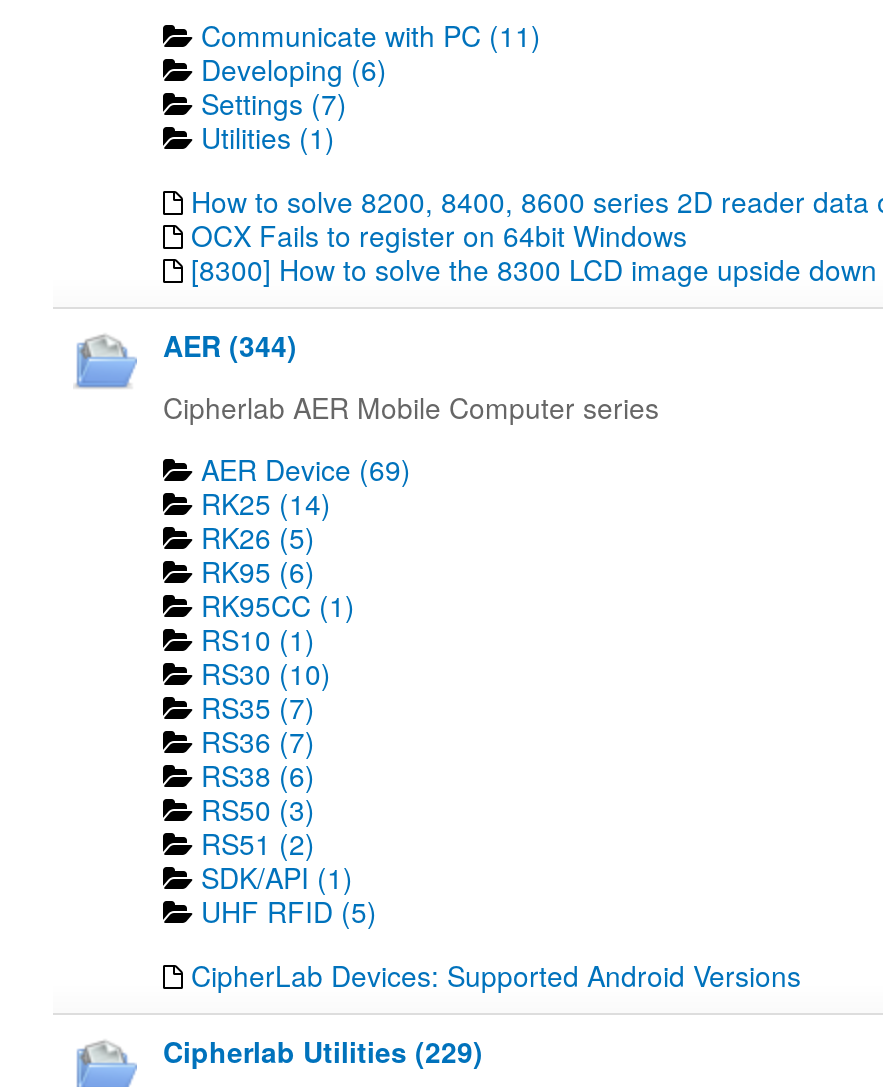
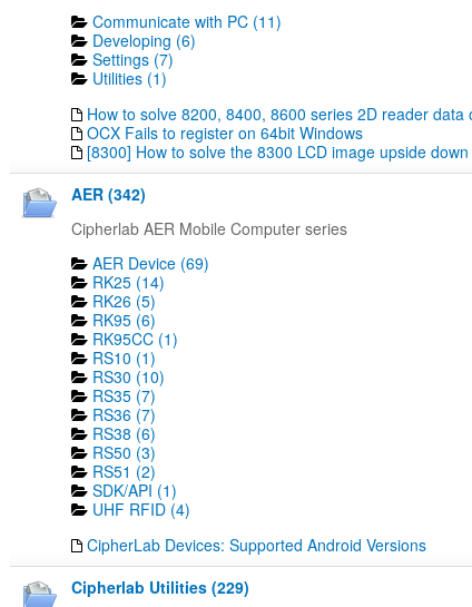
- AER (344)
+ AER (342)

- UHF RFID (5)
+ UHF RFID (4)
